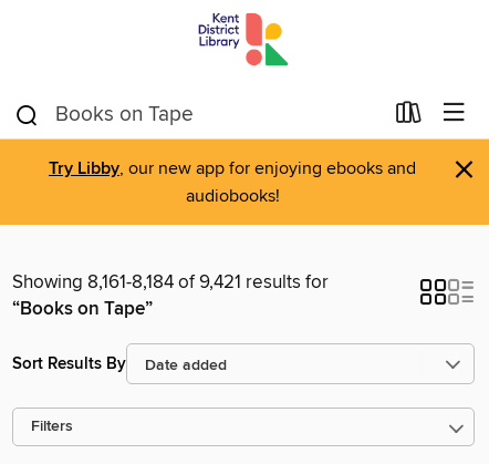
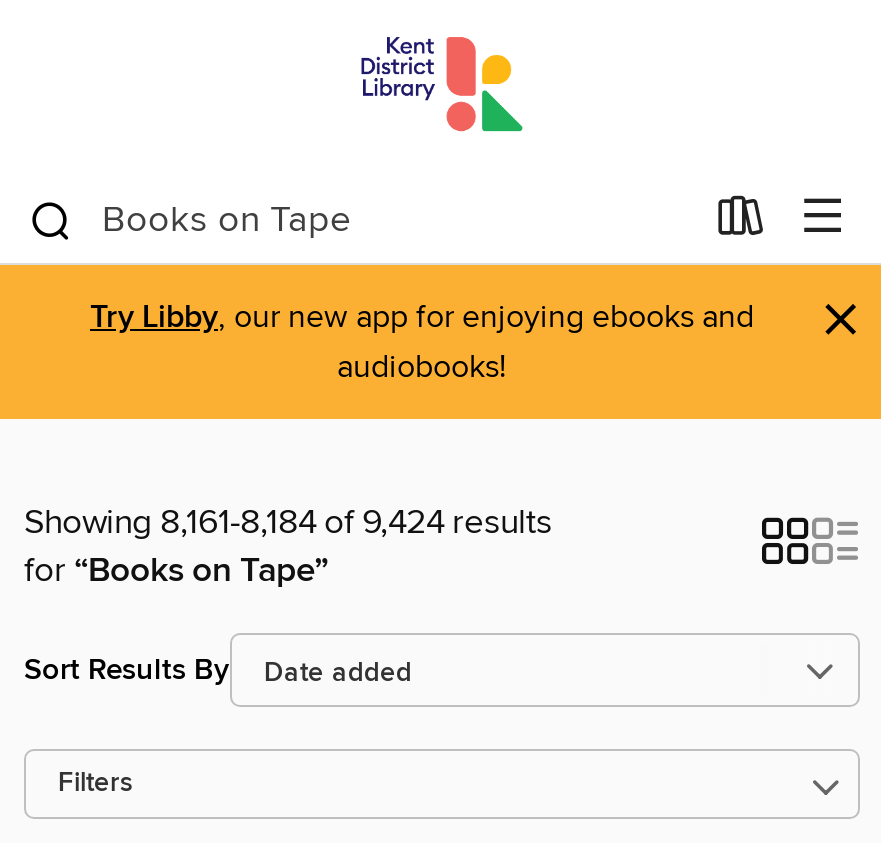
- Showing 8,161-8,184 of 9,421 results for
- “Books on Tape”
+ Showing 8,161-8,184 of 9,424 results
+ for “Books on Tape”
